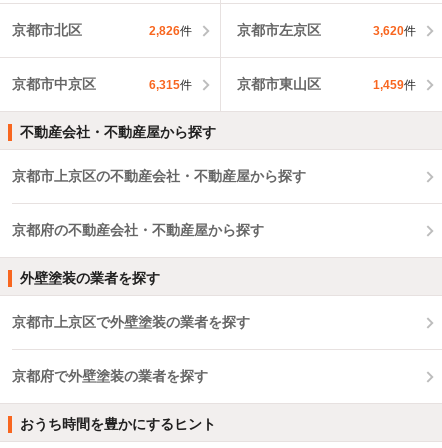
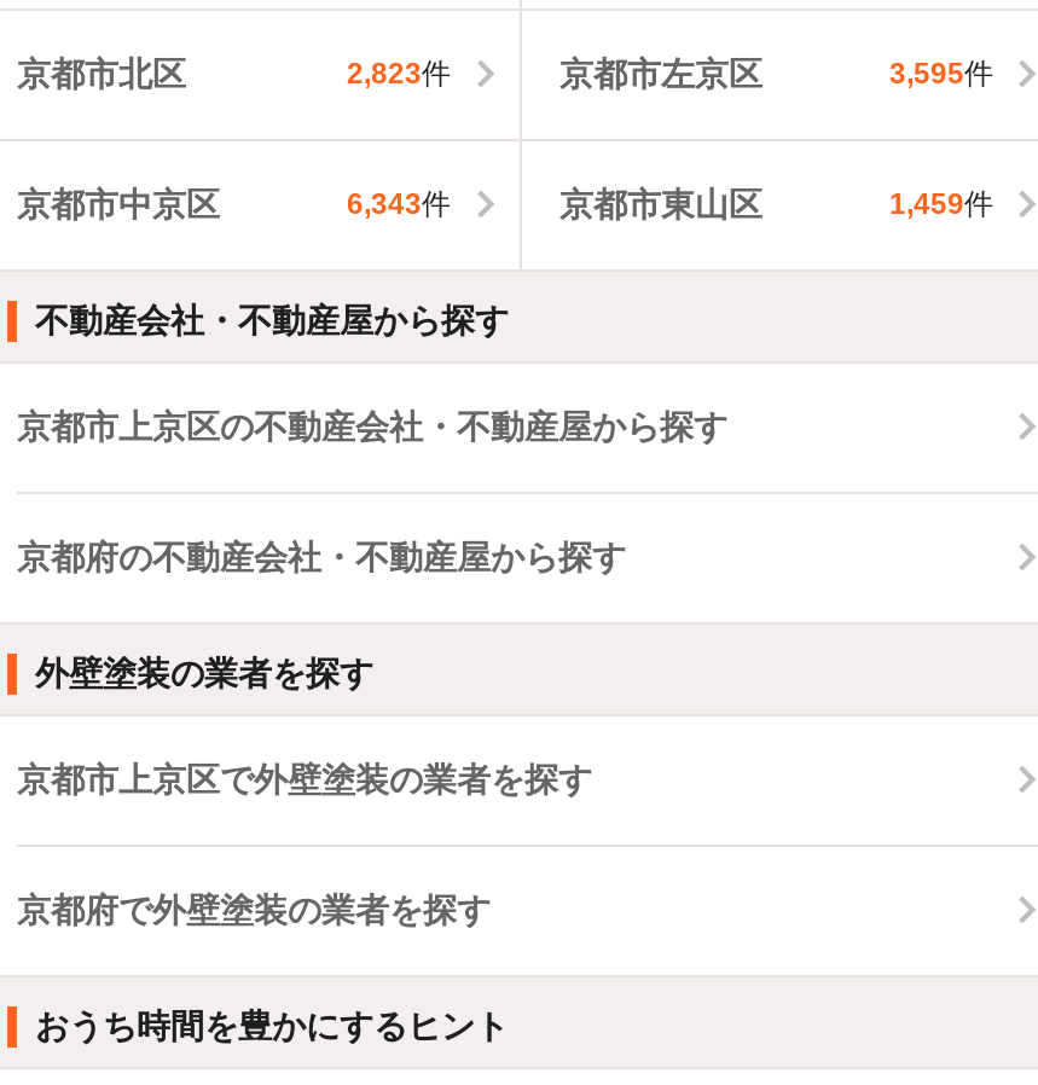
- 2,826件
+ 2,823件

- 3,620件
+ 3,595件

- 6,315件
+ 6,343件
